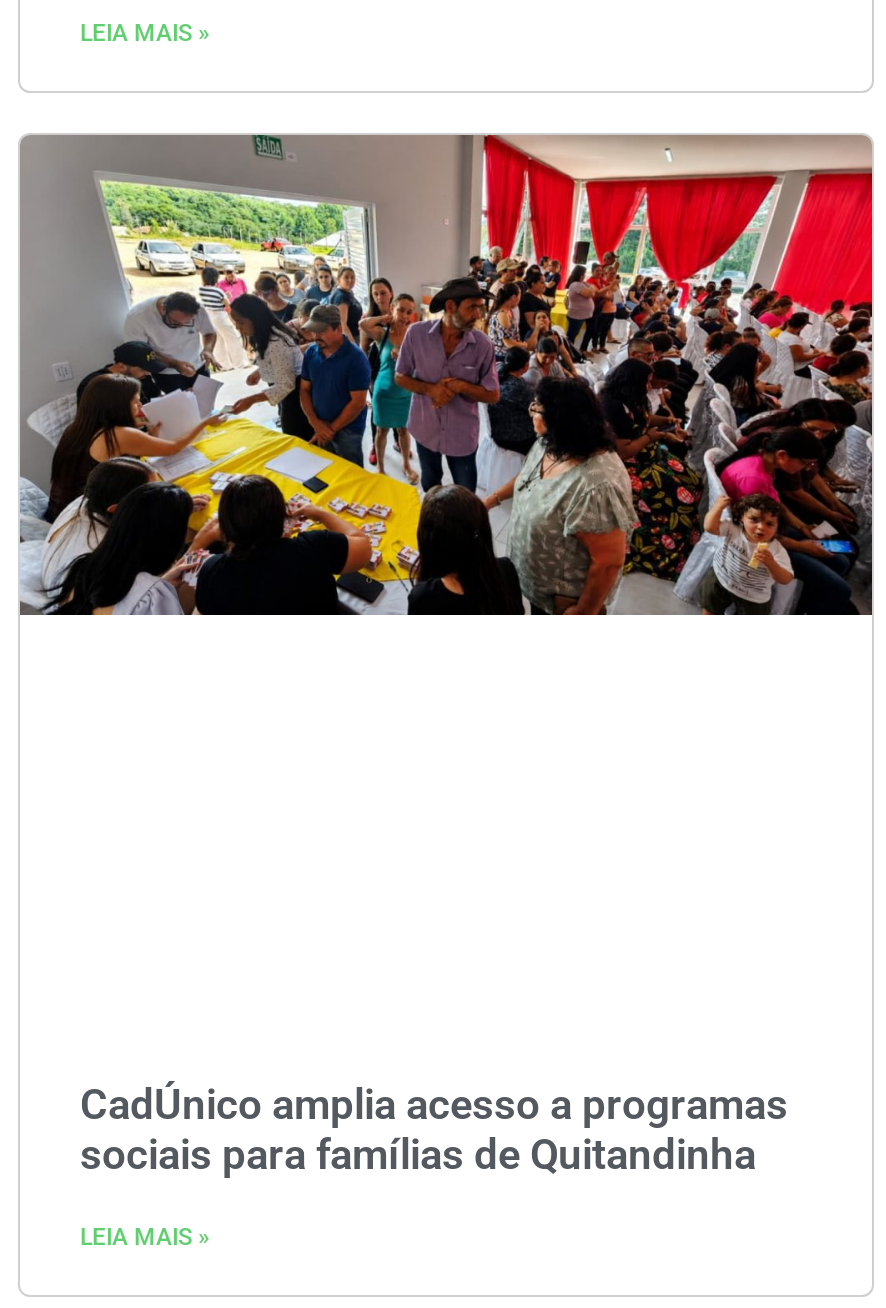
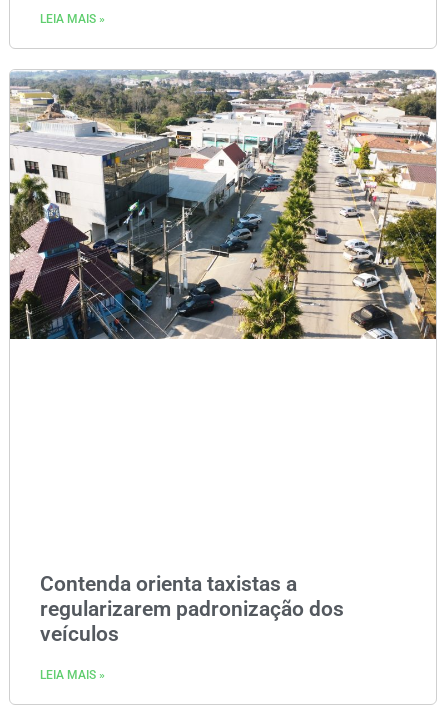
- [image]
+ [image]

- CadÚnico amplia acesso a programas
- sociais para famílias de Quitandinha
+ Contenda orienta taxistas a
+ regularizarem padronização dos
+ veículos
